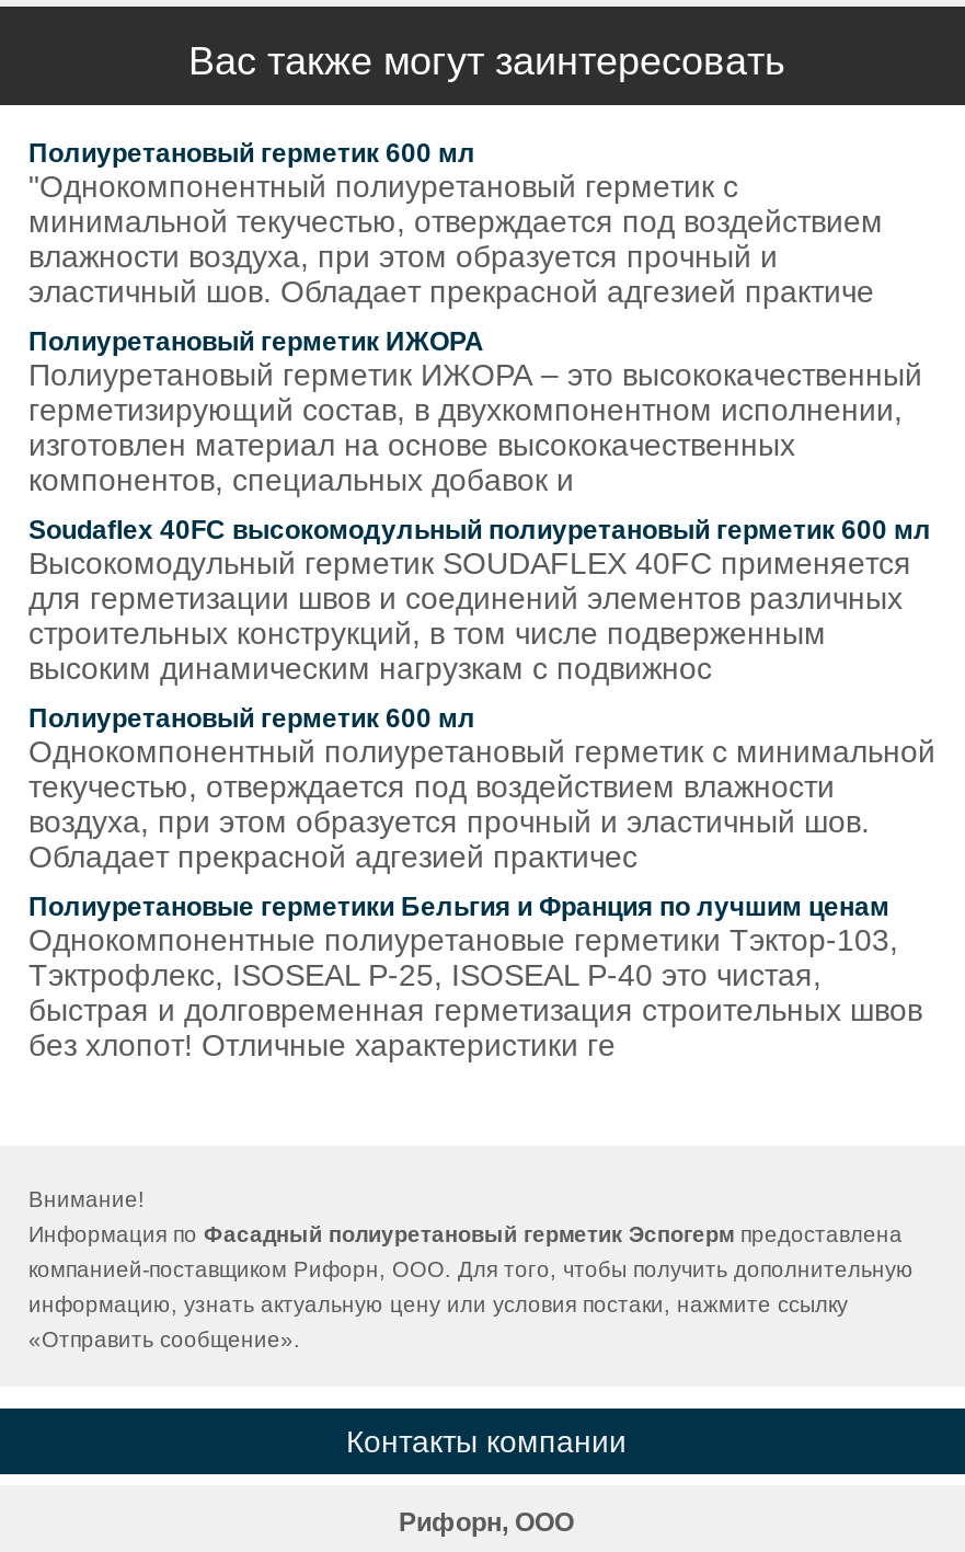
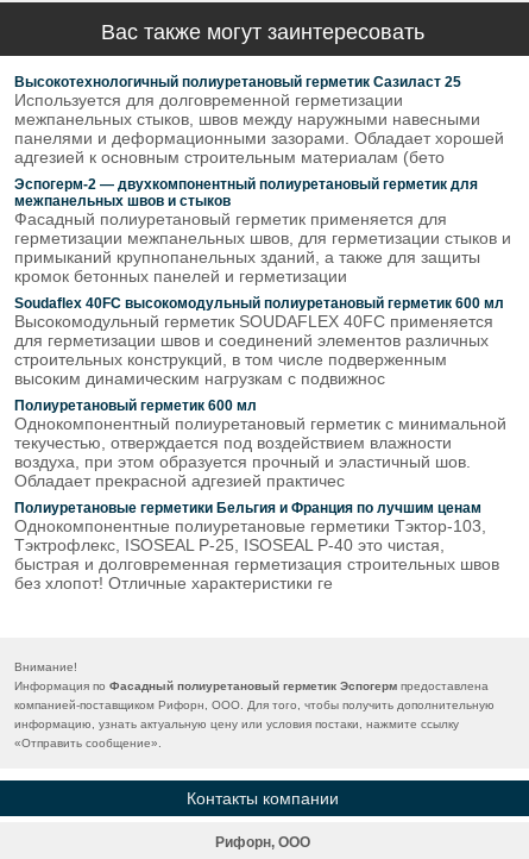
- Полиуретановый герметик 600 мл
- "Однокомпонентный полиуретановый герметик с
- минимальной текучестью, отверждается под воздействием
- влажности воздуха, при этом образуется прочный и
- эластичный шов. Обладает прекрасной адгезией практиче
+ Высокотехнологичный полиуретановый герметик Сазиласт 25
+ Используется для долговременной герметизации
+ межпанельных стыков, швов между наружными навесными
+ панелями и деформационными зазорами. Обладает хорошей
+ адгезией к основным строительным материалам (бето

- Полиуретановый герметик ИЖОРА
- Полиуретановый герметик ИЖОРА – это высококачественный
- герметизирующий состав, в двухкомпонентном исполнении,
- изготовлен материал на основе высококачественных
- компонентов, специальных добавок и
+ Эспогерм-2 — двухкомпонентный полиуретановый герметик для
+ межпанельных швов и стыков
+ Фасадный полиуретановый герметик применяется для
+ герметизации межпанельных швов, для герметизации стыков и
+ примыканий крупнопанельных зданий, а также для защиты
+ кромок бетонных панелей и герметизации
